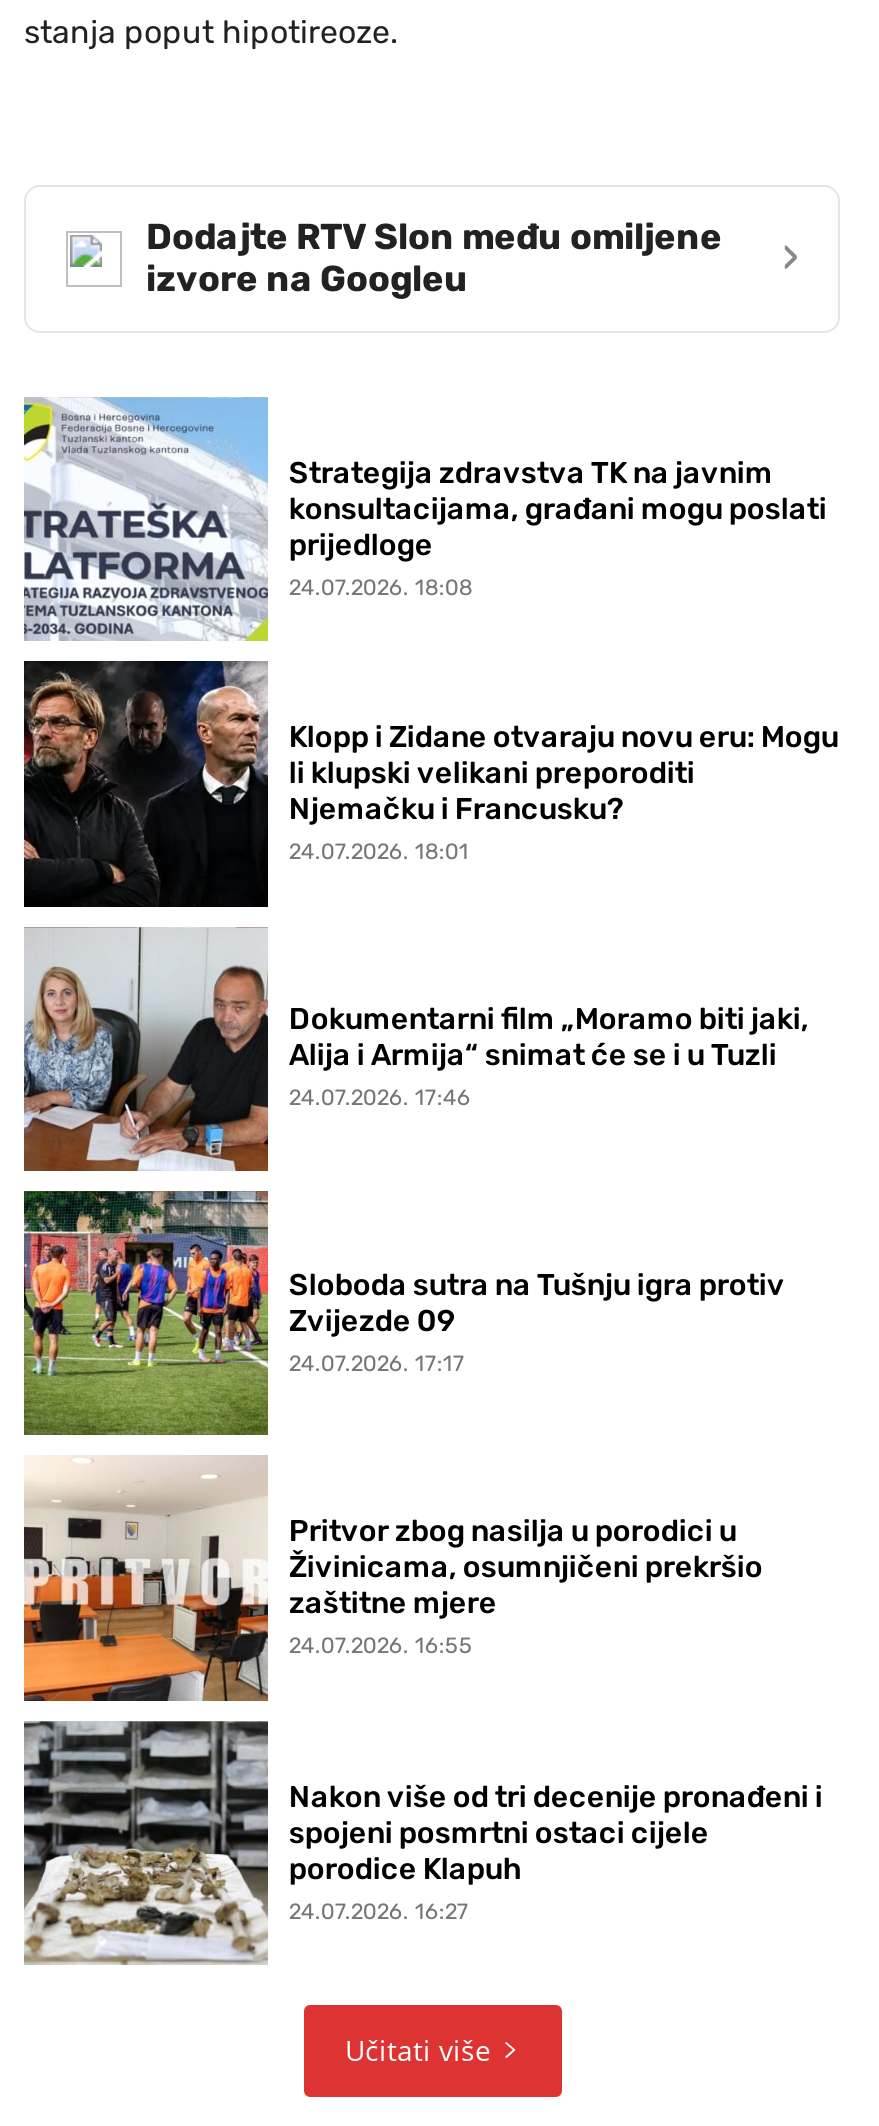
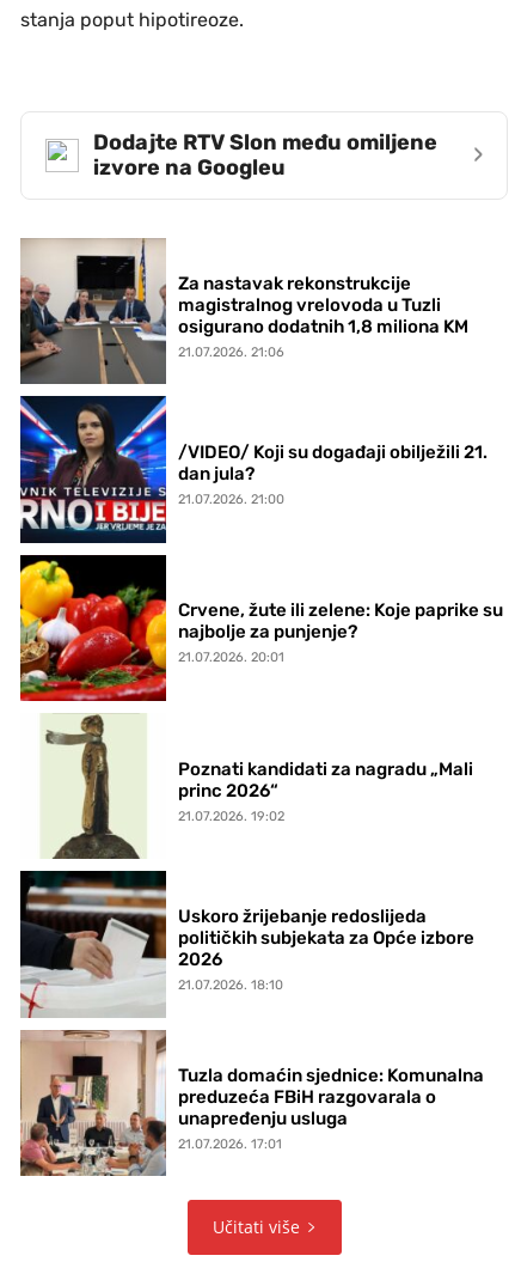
- [image]
- Strategija zdravstva TK na javnim
- konsultacijama, građani mogu poslati
- prijedloge
- 24.07.2026. 18:08
+ [image]
+ Za nastavak rekonstrukcije
+ magistralnog vrelovoda u Tuzli
+ osigurano dodatnih 1,8 miliona KM
+ 21.07.2026. 21:06

- [image]
- Klopp i Zidane otvaraju novu eru: Mogu
- li klupski velikani preporoditi
- Njemačku i Francusku?
- 24.07.2026. 18:01
+ [image]
+ /VIDEO/ Koji su događaji obilježili 21.
+ dan jula?
+ 21.07.2026. 21:00

- [image]
- Dokumentarni film „Moramo biti jaki,
- Alija i Armija“ snimat će se i u Tuzli
- 24.07.2026. 17:46
+ [image]
+ Crvene, žute ili zelene: Koje paprike su
+ najbolje za punjenje?
+ 21.07.2026. 20:01

- [image]
- Sloboda sutra na Tušnju igra protiv
- Zvijezde 09
- 24.07.2026. 17:17
+ [image]
+ Poznati kandidati za nagradu „Mali
+ princ 2026“
+ 21.07.2026. 19:02

- [image]
- Pritvor zbog nasilja u porodici u
- Živinicama, osumnjičeni prekršio
- zaštitne mjere
- 24.07.2026. 16:55
+ [image]
+ Uskoro žrijebanje redoslijeda
+ političkih subjekata za Opće izbore
+ 2026
+ 21.07.2026. 18:10

- [image]
- Nakon više od tri decenije pronađeni i
- spojeni posmrtni ostaci cijele
- porodice Klapuh
- 24.07.2026. 16:27
+ [image]
+ Tuzla domaćin sjednice: Komunalna
+ preduzeća FBiH razgovarala o
+ unapređenju usluga
+ 21.07.2026. 17:01
